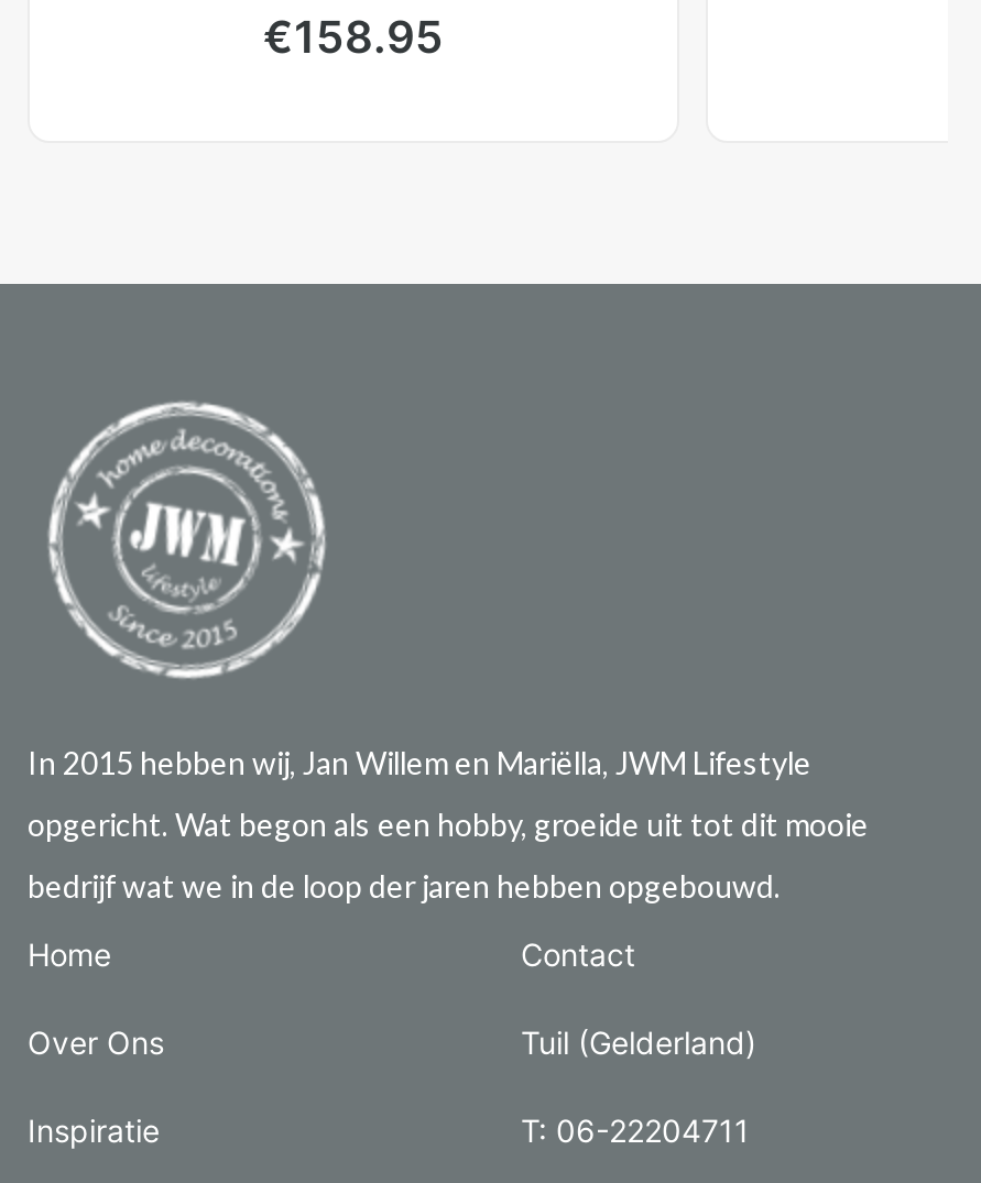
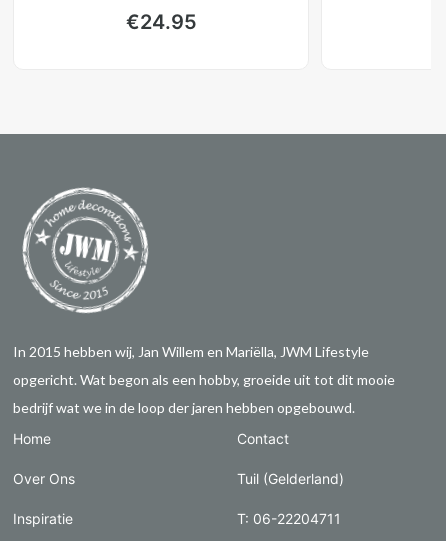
- €158.95
+ €24.95
